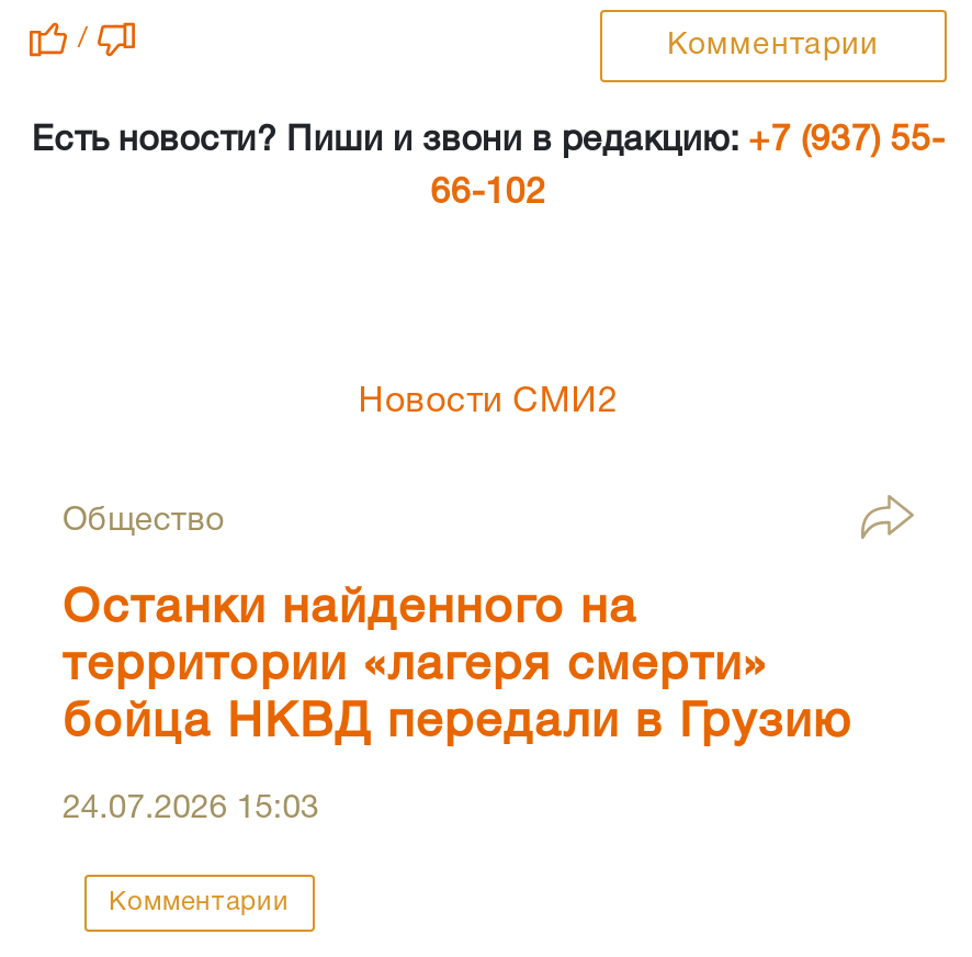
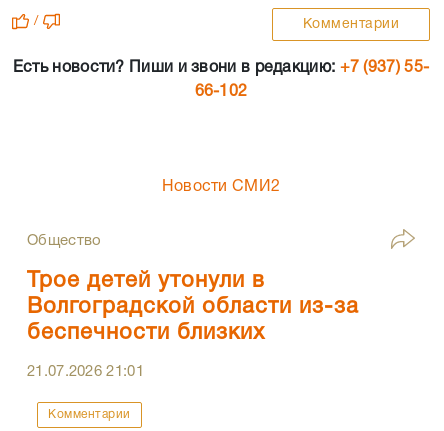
- Останки найденного на
- территории «лагеря смерти»
- бойца НКВД передали в Грузию
+ Трое детей утонули в
+ Волгоградской области из-за
+ беспечности близких

- 24.07.2026 15:03
+ 21.07.2026 21:01
